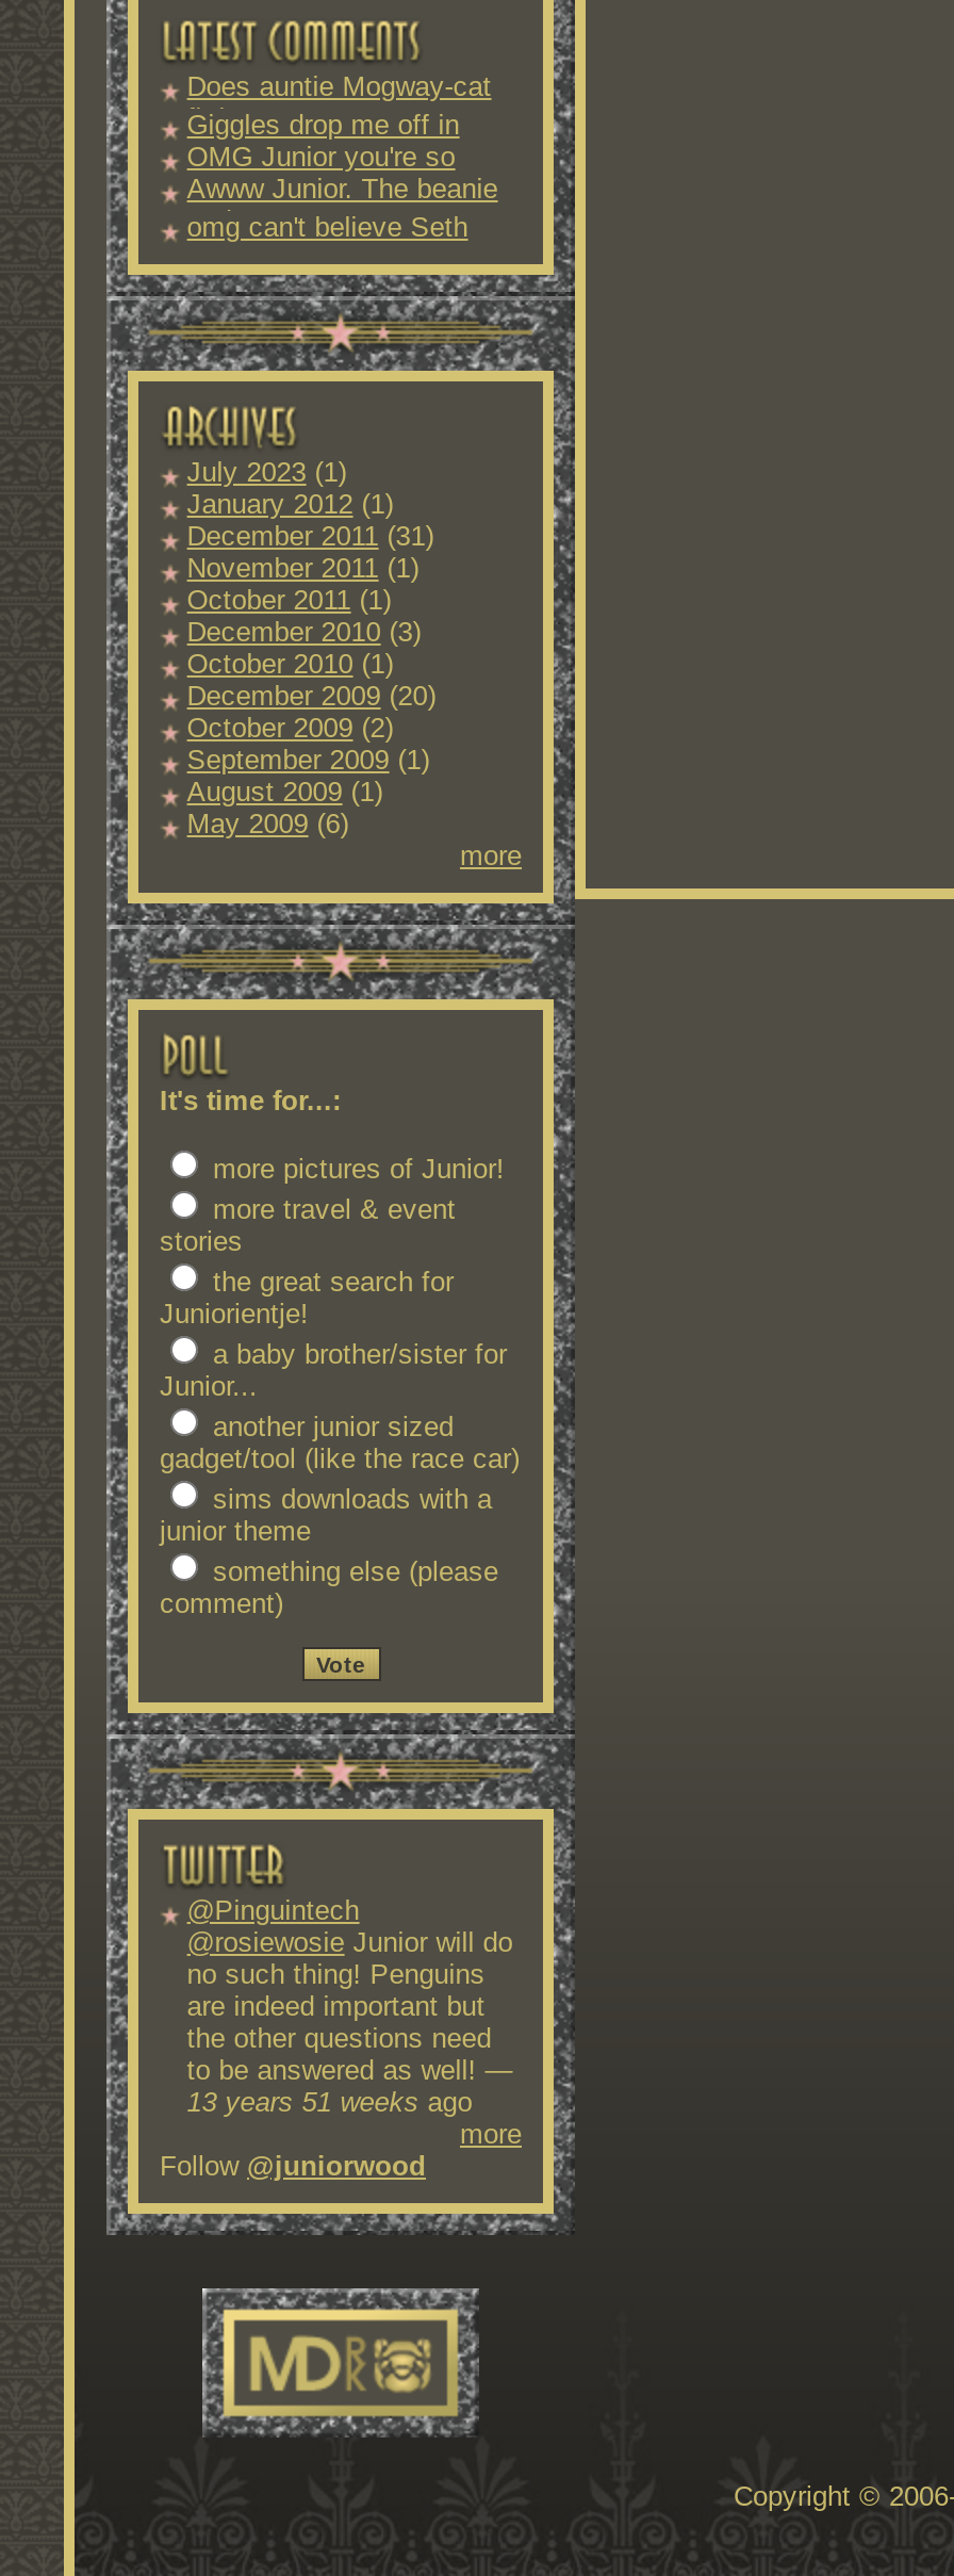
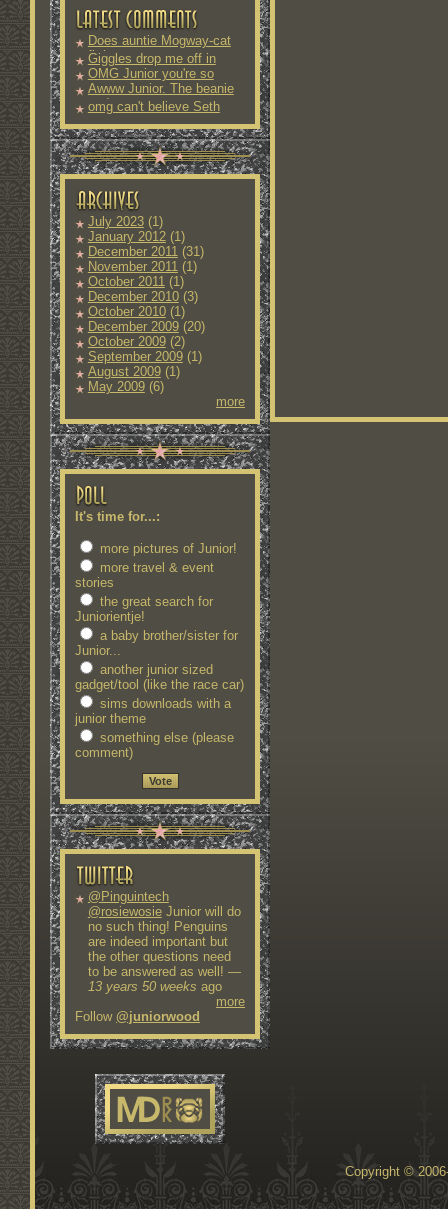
- 13 years 51 weeks ago
+ 13 years 50 weeks ago
